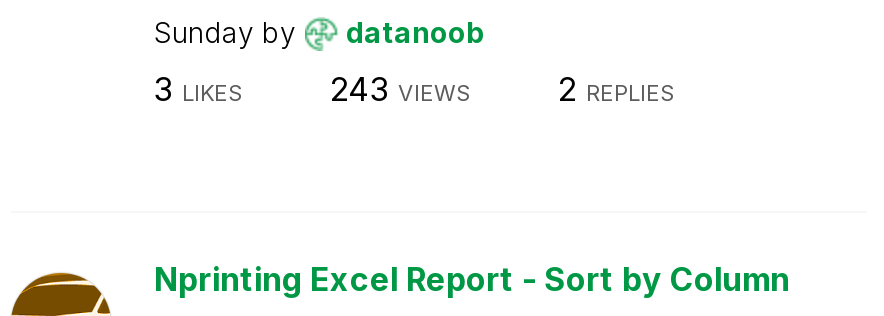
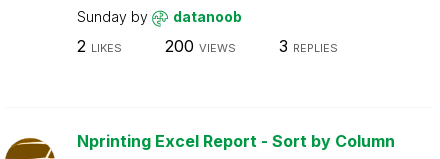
- 3 LIKES
+ 2 LIKES

- 243 VIEWS
+ 200 VIEWS

- 2 REPLIES
+ 3 REPLIES
